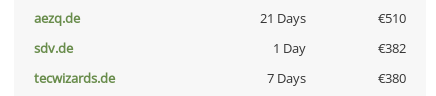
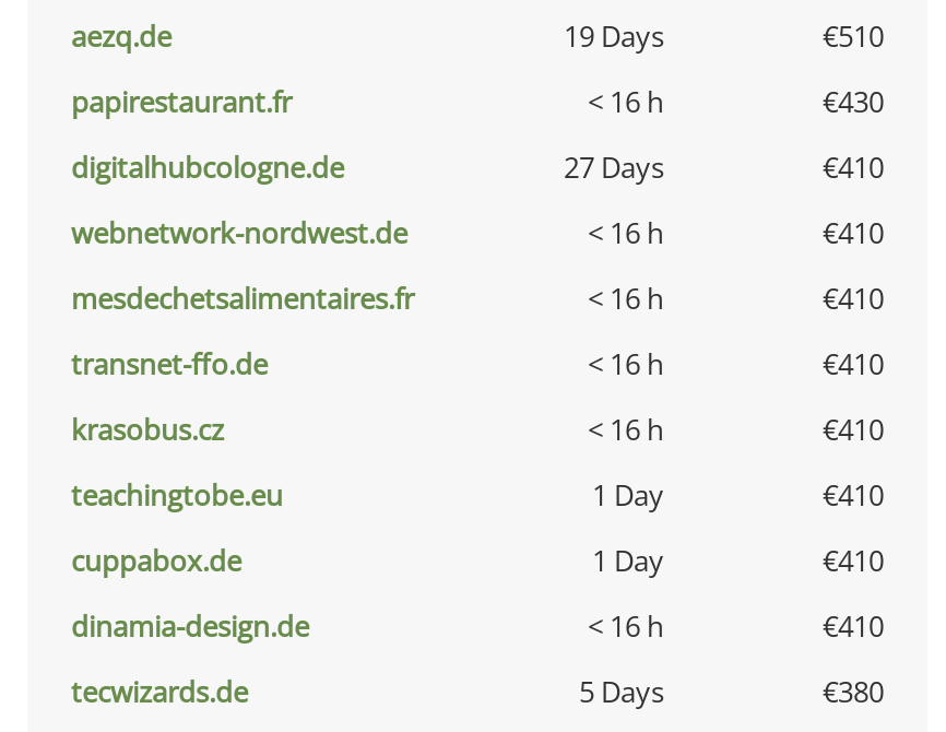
- 21 Days
+ 19 Days

- sdv.de
+ papirestaurant.fr
+ < 16 h
+ €430
+ digitalhubcologne.de
+ 27 Days
+ €410
+ webnetwork-nordwest.de
+ < 16 h
+ €410
+ mesdechetsalimentaires.fr
+ < 16 h
+ €410
+ transnet-ffo.de
+ < 16 h
+ €410
+ krasobus.cz
+ < 16 h
+ €410
+ teachingtobe.eu

- €382
+ €410
+ cuppabox.de
+ 1 Day
+ €410
+ dinamia-design.de
+ < 16 h
+ €410

- 7 Days
+ 5 Days
